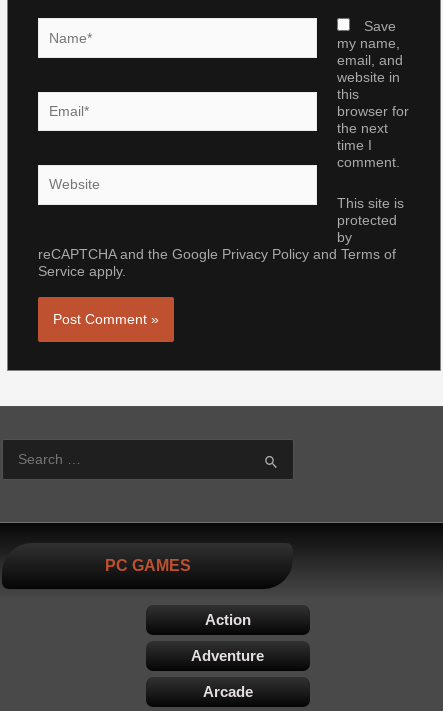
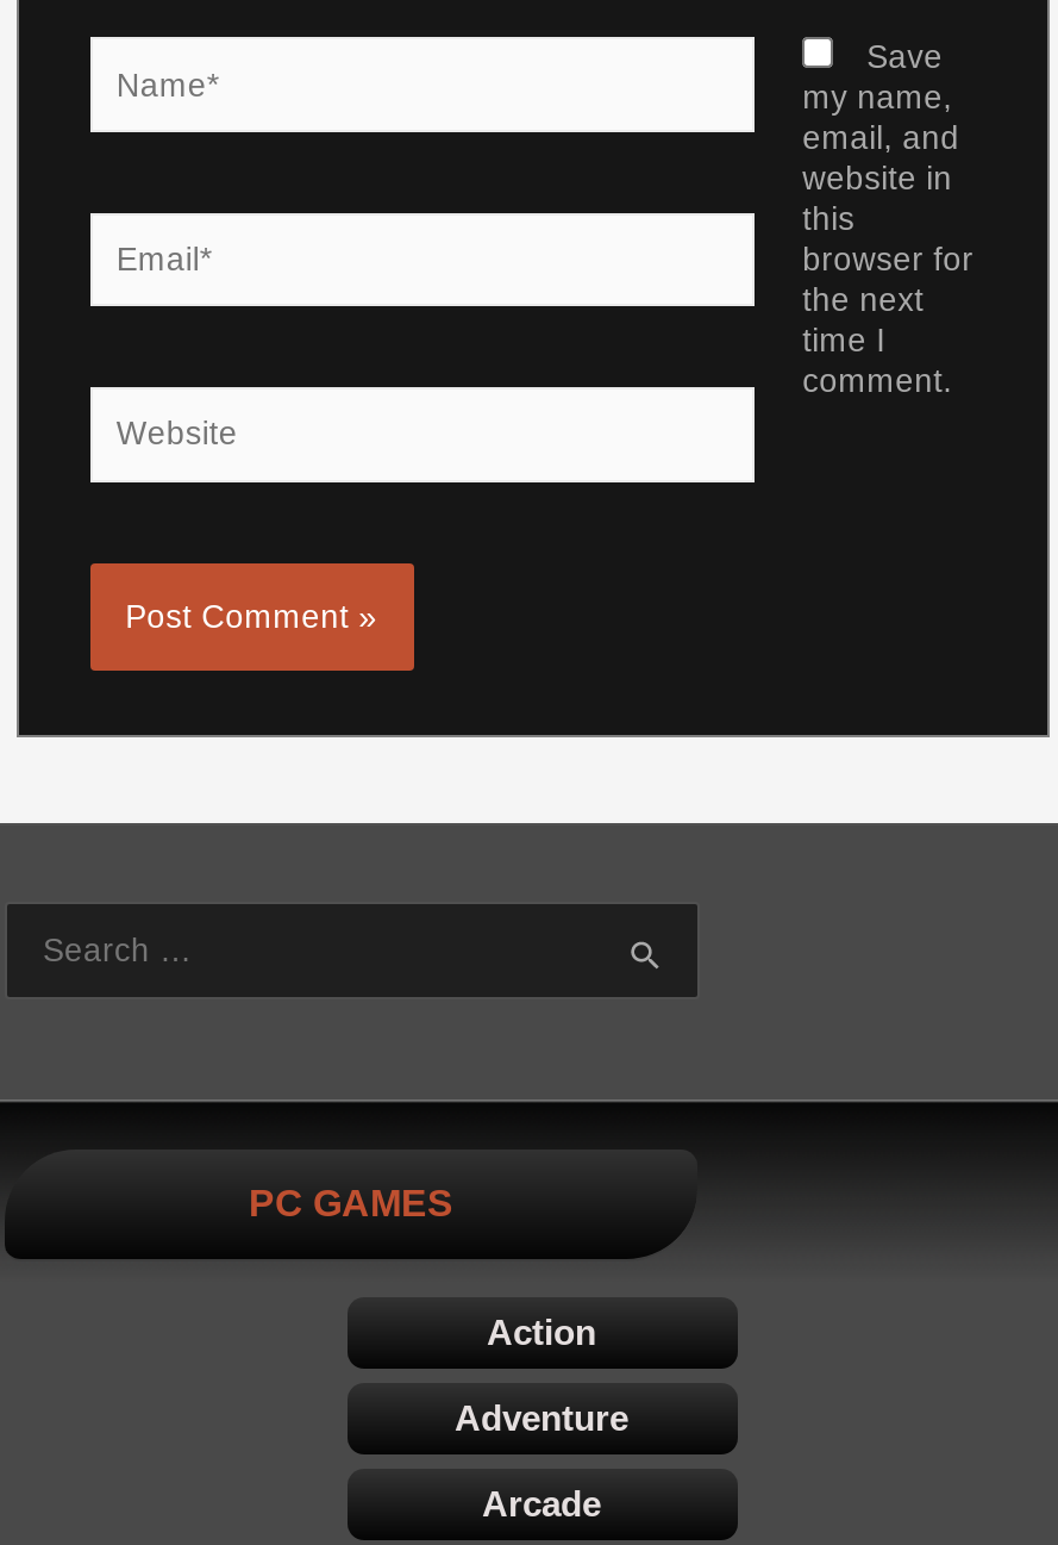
- This site is
- protected
- by
- reCAPTCHA and the Google Privacy Policy and Terms of
- Service apply.
